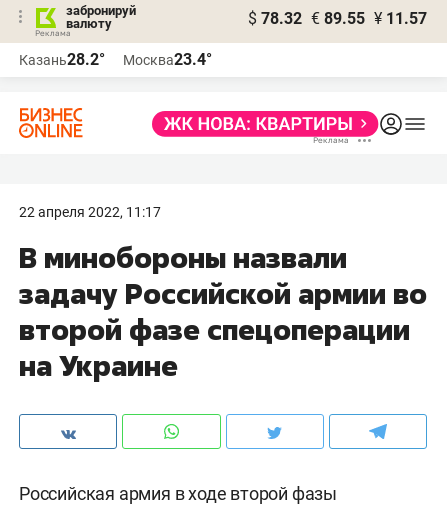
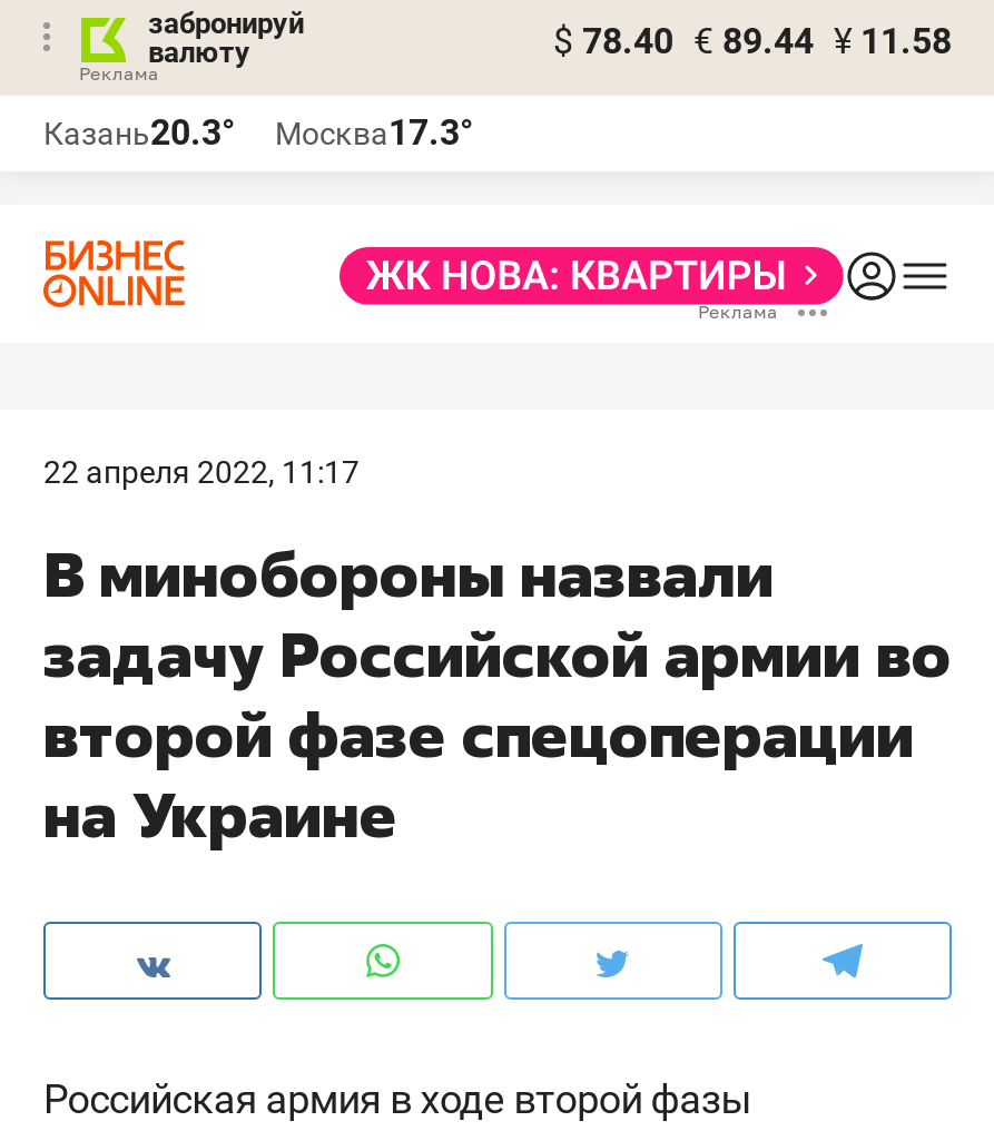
- $ 78.32 € 89.55 ¥ 11.57
+ $ 78.40 € 89.44 ¥ 11.58

- Казань28.2°
+ Казань20.3°

- Москва23.4°
+ Москва17.3°
